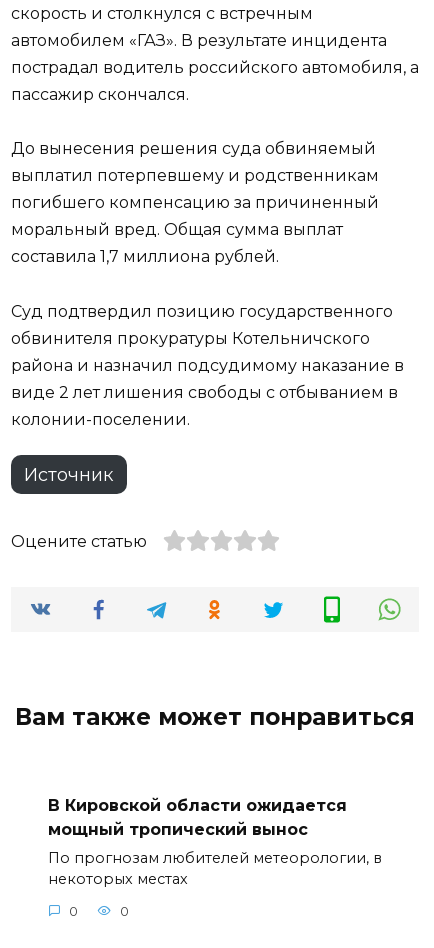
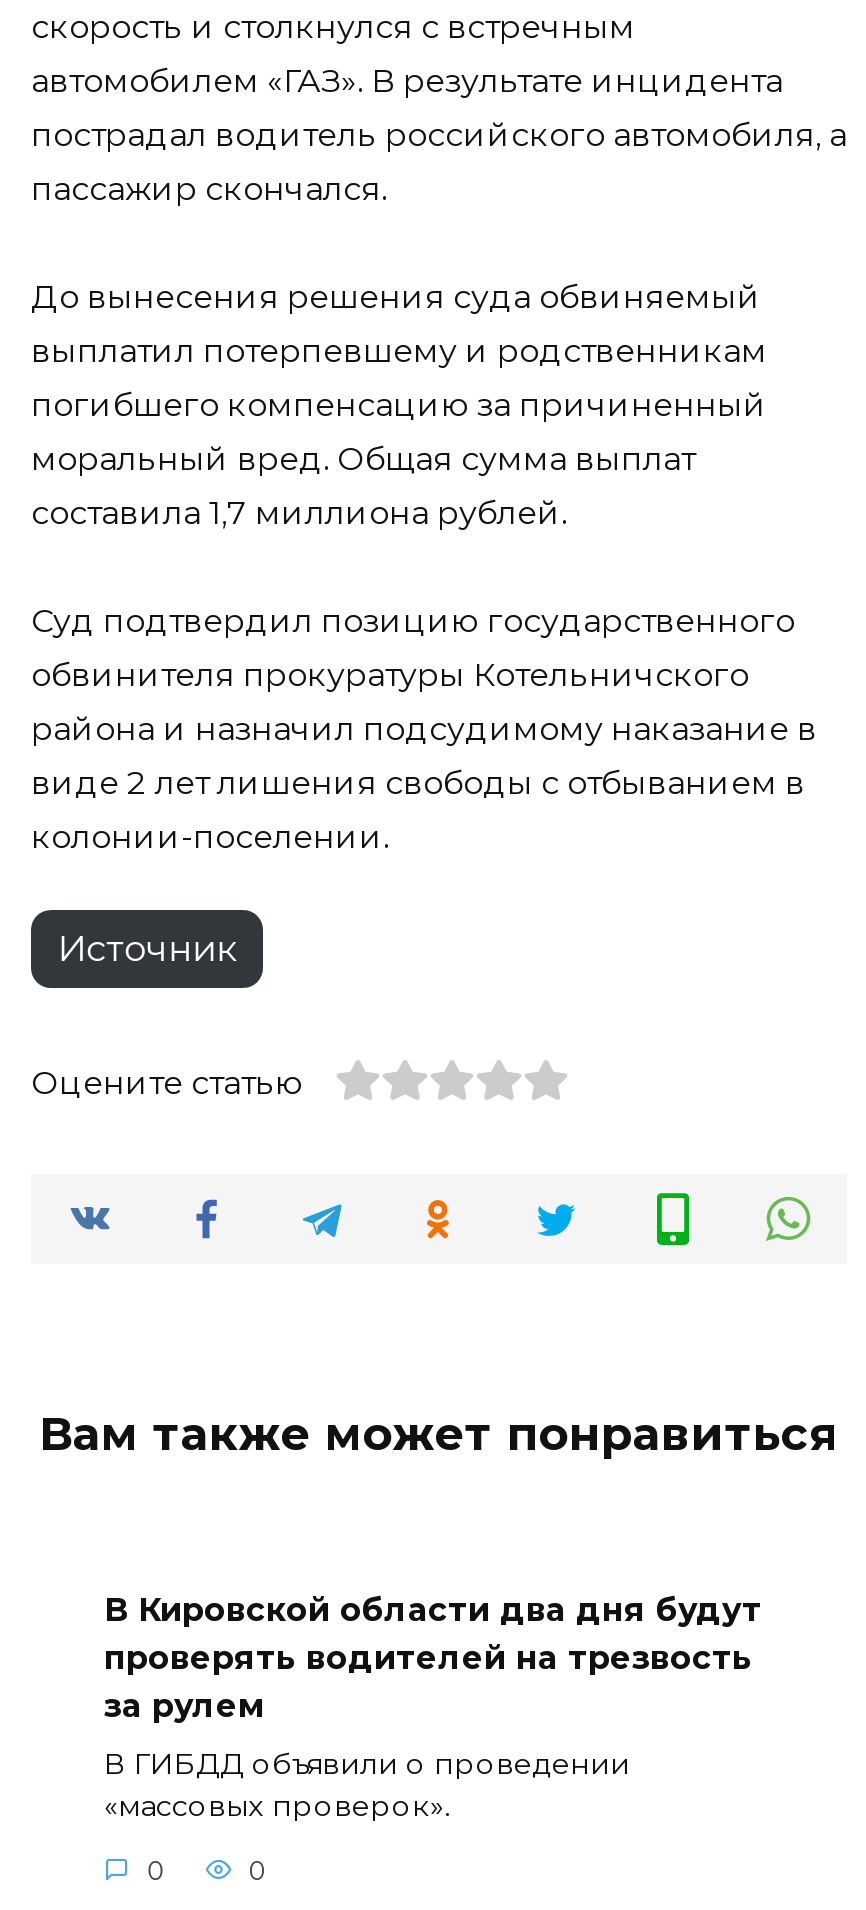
- В Кировской области ожидается
- мощный тропический вынос
+ В Кировской области два дня будут
+ проверять водителей на трезвость
+ за рулем

- По прогнозам любителей метеорологии, в
- некоторых местах
+ В ГИБДД объявили о проведении
+ «массовых проверок».
